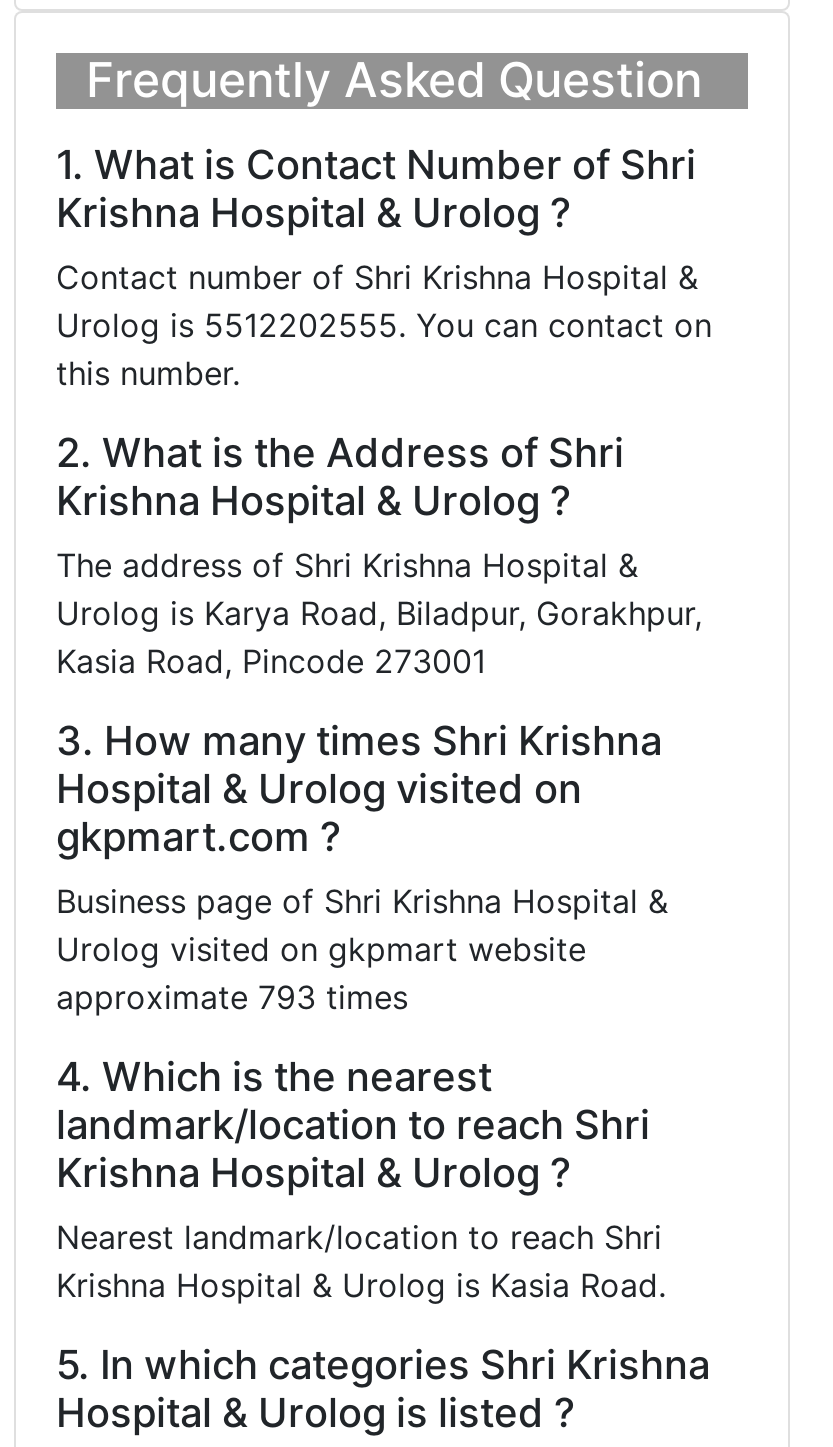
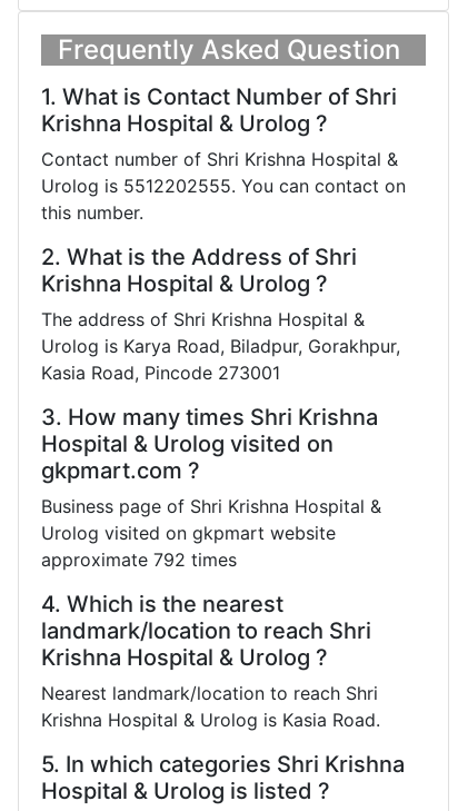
- approximate 793 times
+ approximate 792 times
